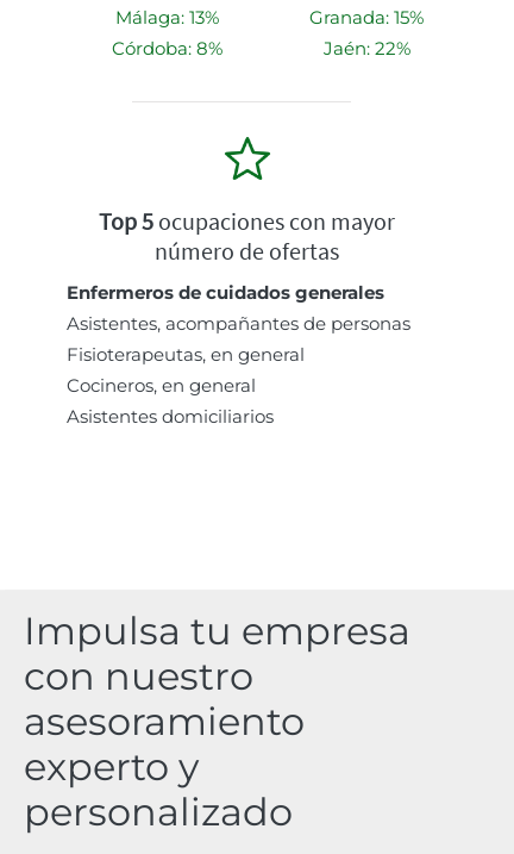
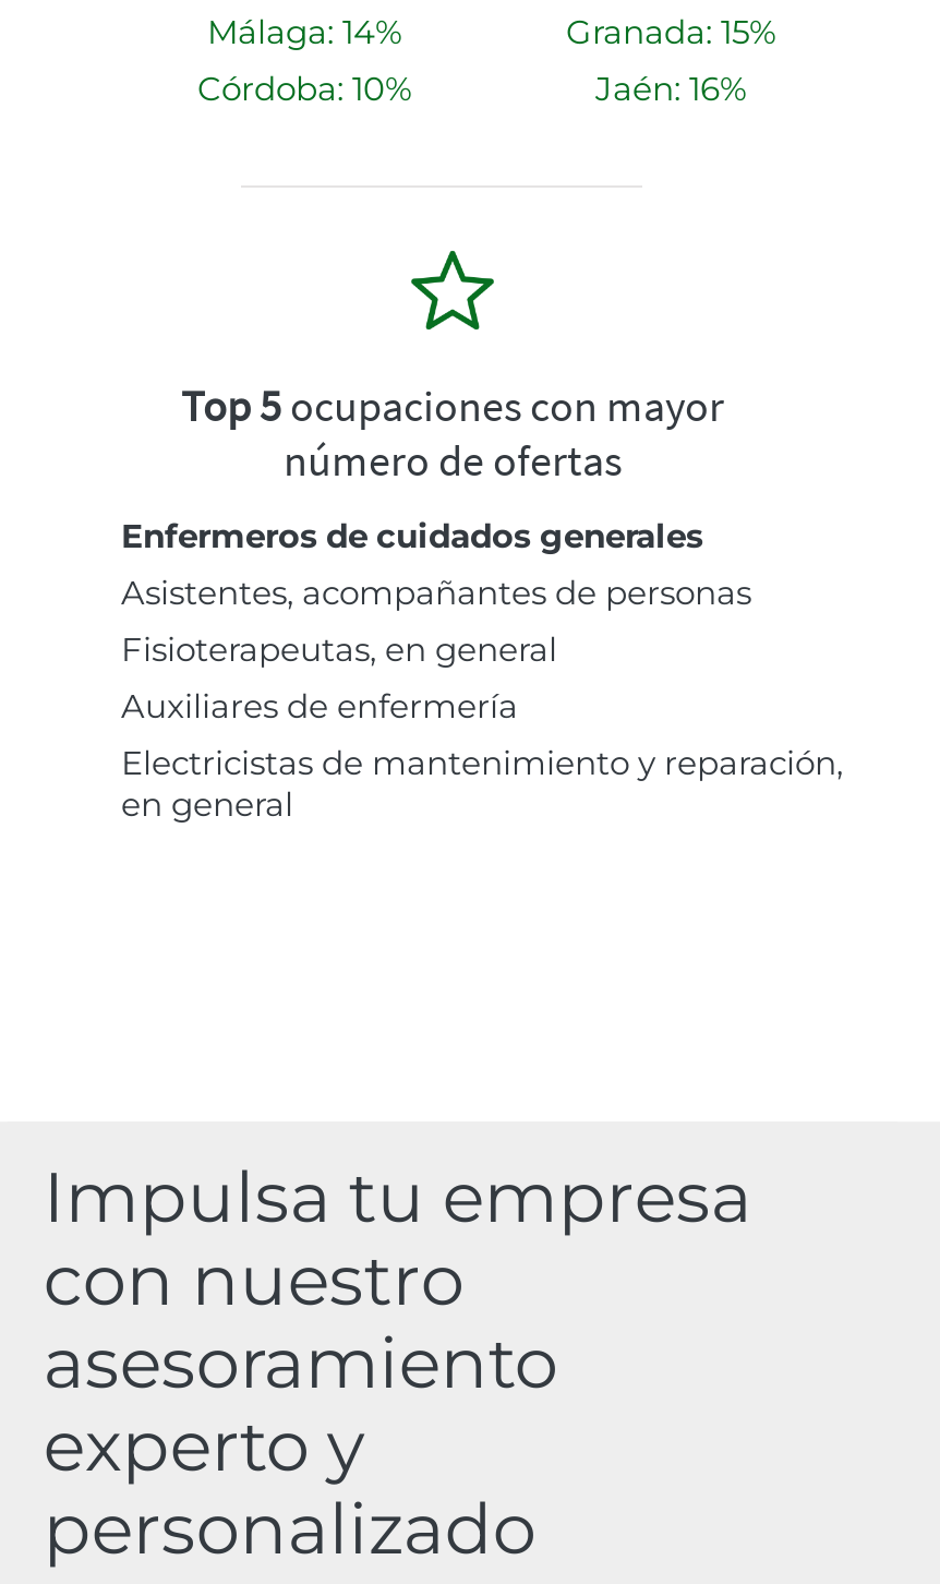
- Málaga: 13%
+ Málaga: 14%

- Córdoba: 8%
+ Córdoba: 10%

- Jaén: 22%
+ Jaén: 16%

- Cocineros, en general
- Asistentes domiciliarios
+ Auxiliares de enfermería
+ Electricistas de mantenimiento y reparación,
+ en general
